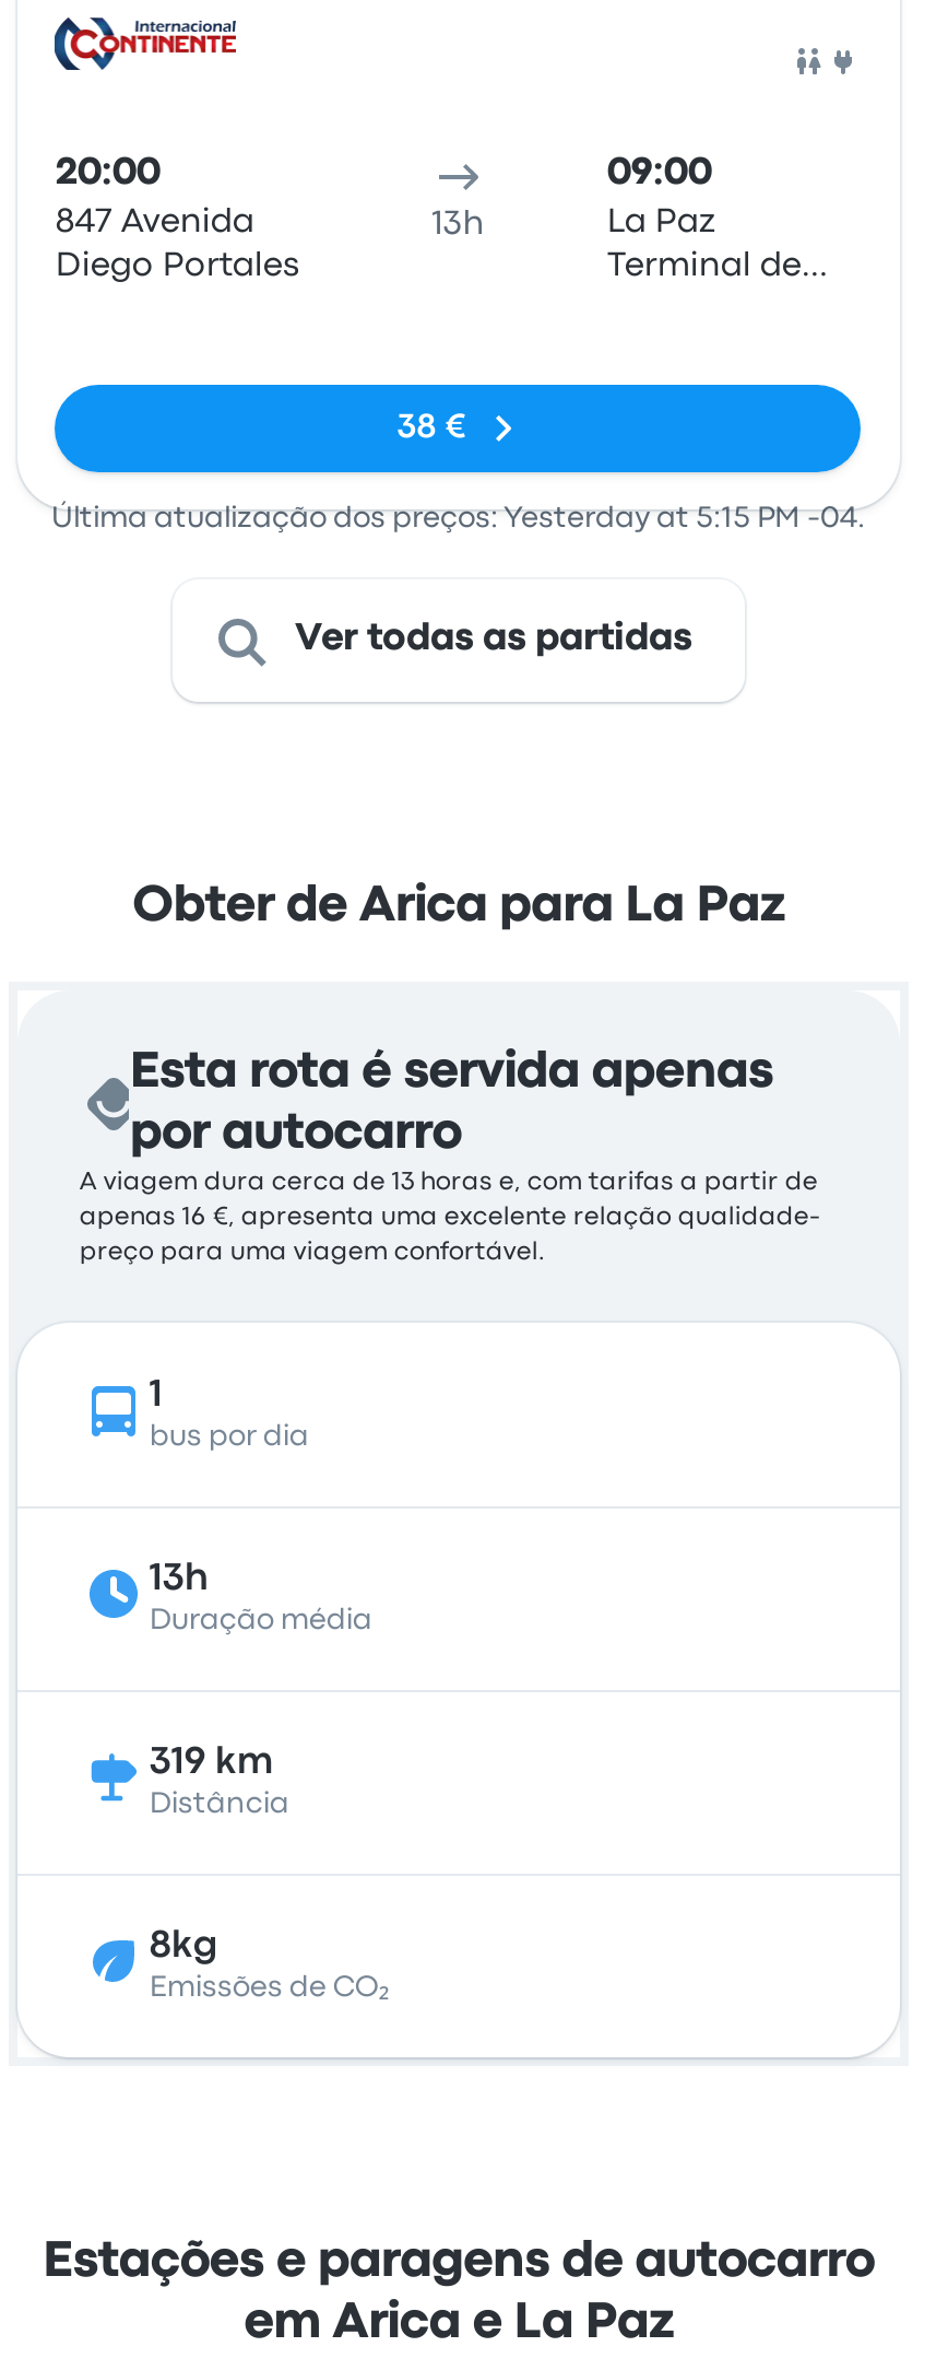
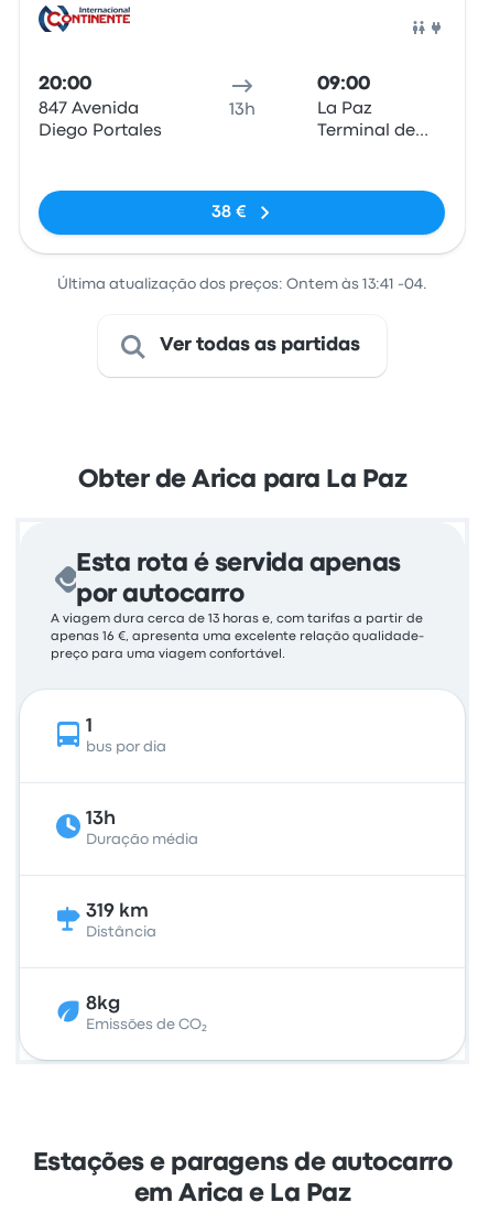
- Última atualização dos preços: Yesterday at 5:15 PM -04.
+ Última atualização dos preços: Ontem às 13:41 -04.
